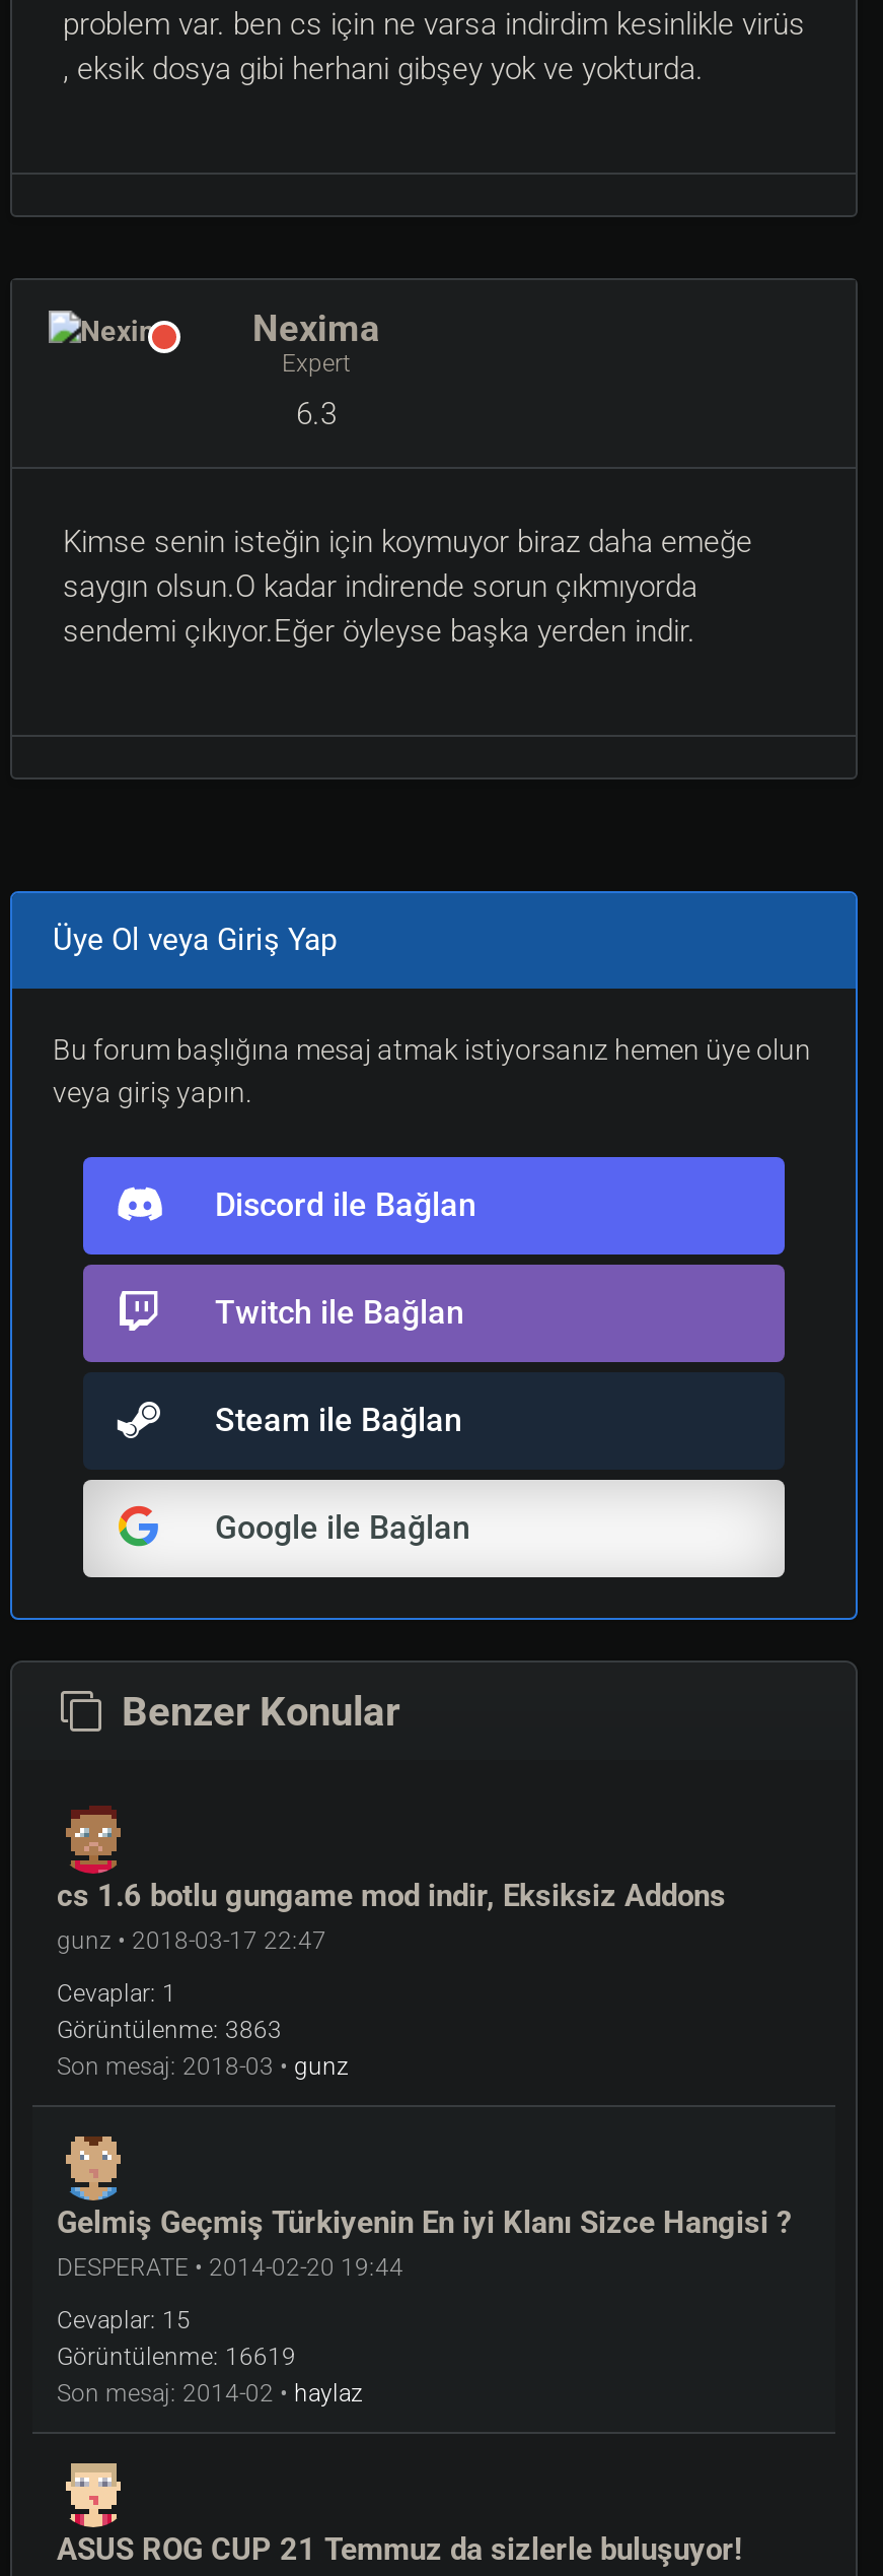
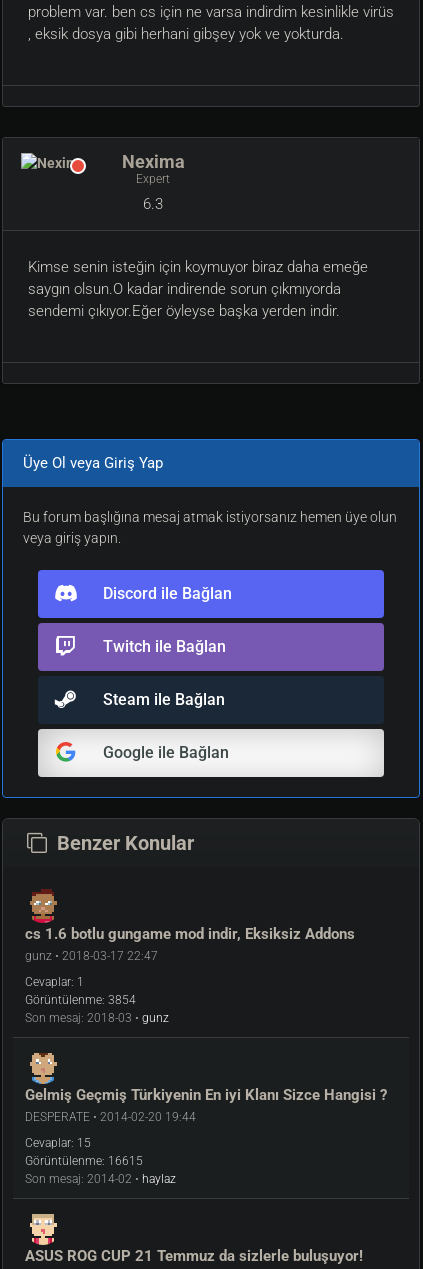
- Görüntülenme: 3863
+ Görüntülenme: 3854

- Görüntülenme: 16619
+ Görüntülenme: 16615
